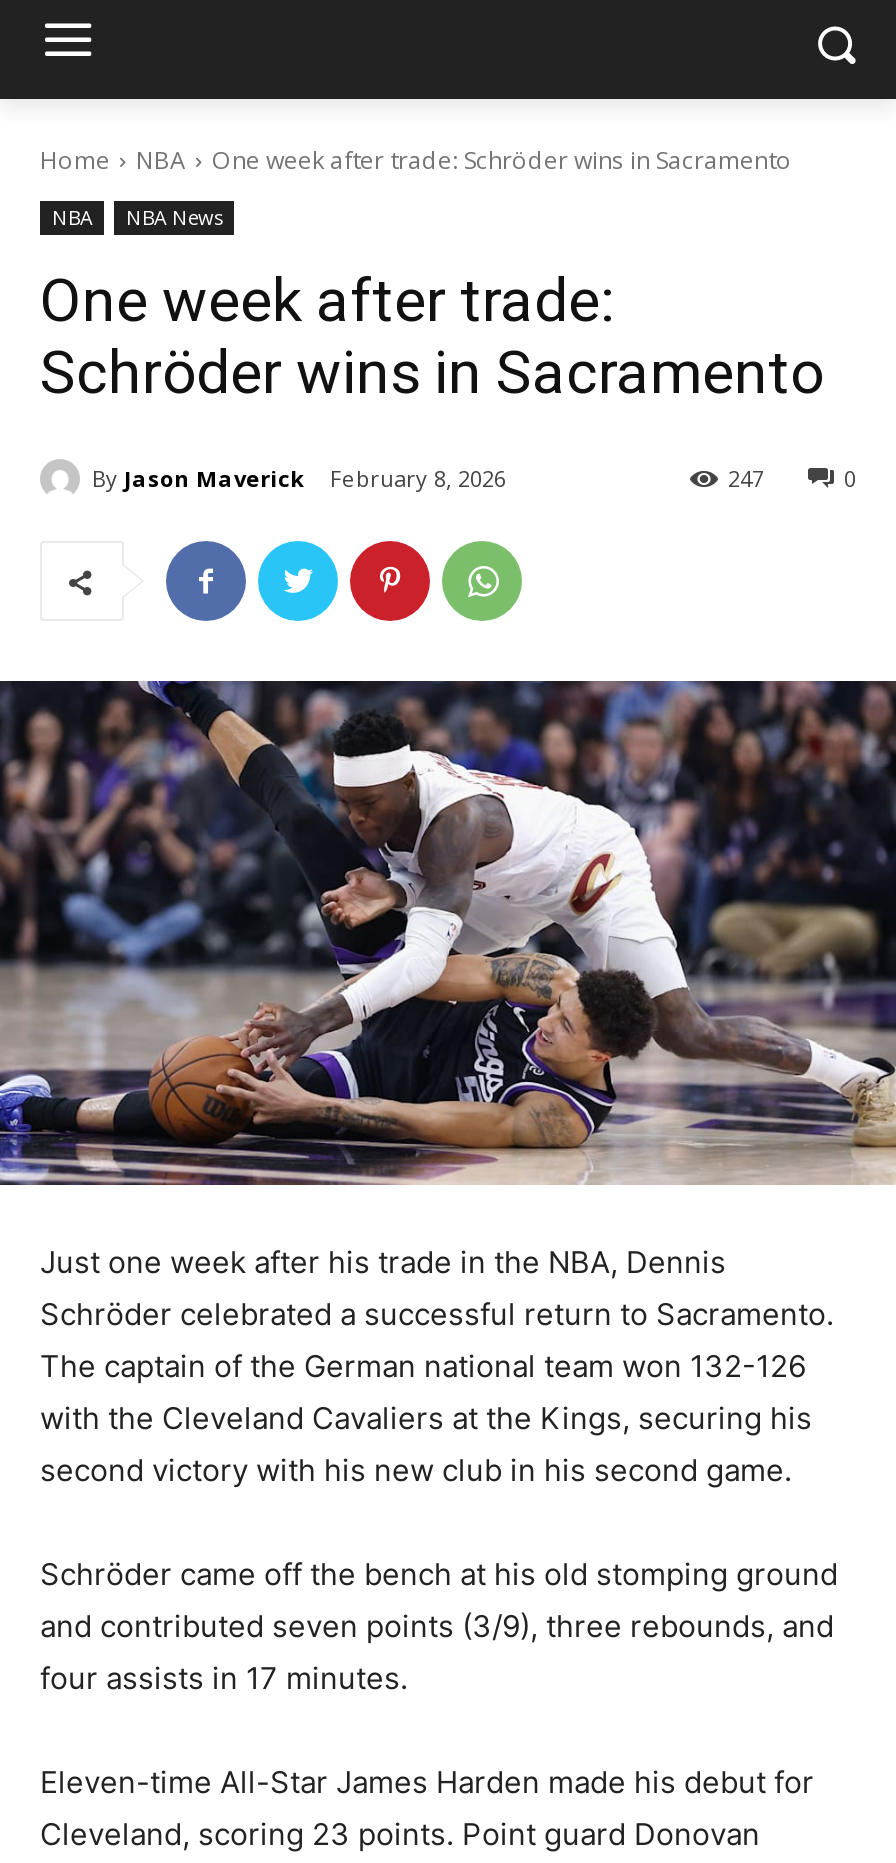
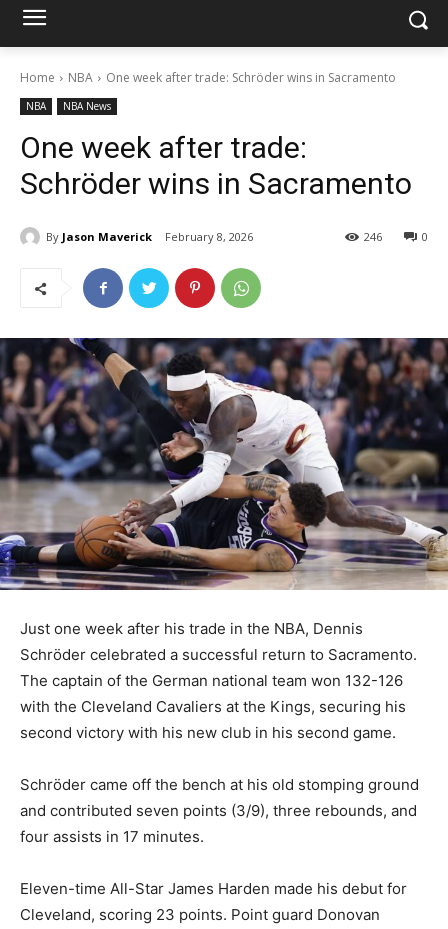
- 247
+ 246
